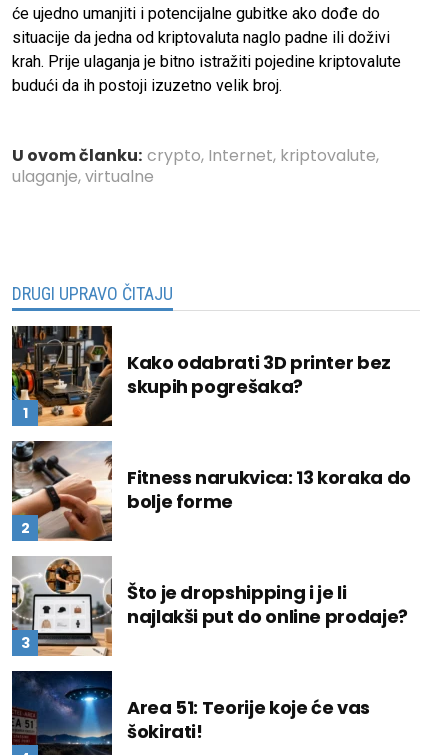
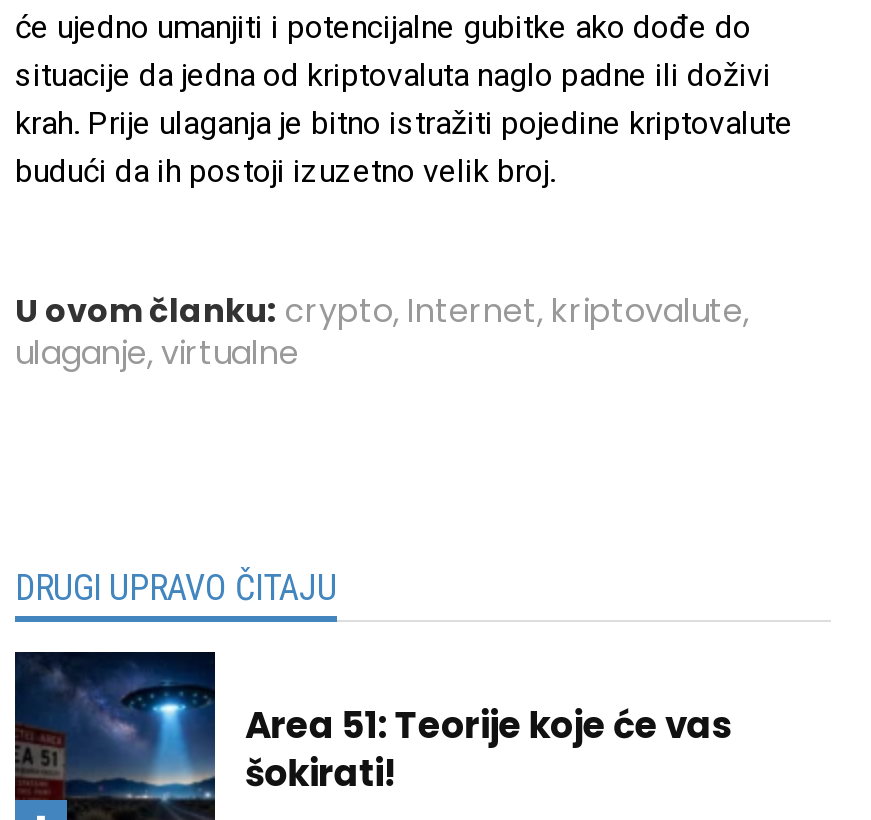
- [image]
- Kako odabrati 3D printer bez
- skupih pogrešaka?

- [image]
- Fitness narukvica: 13 koraka do
- bolje forme

- [image]
- Što je dropshipping i je li
- najlakši put do online prodaje?
